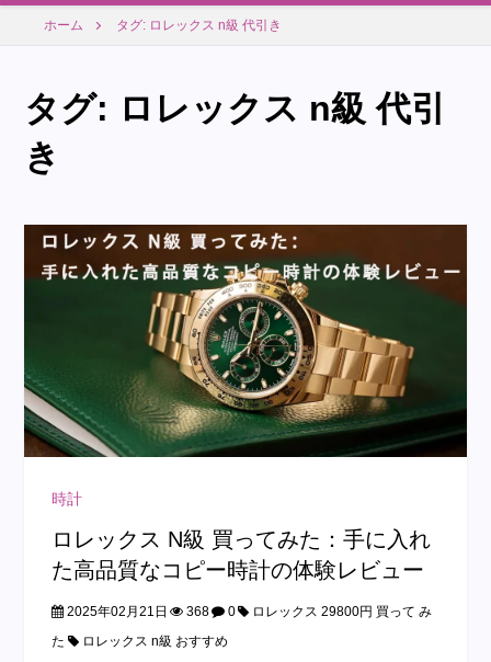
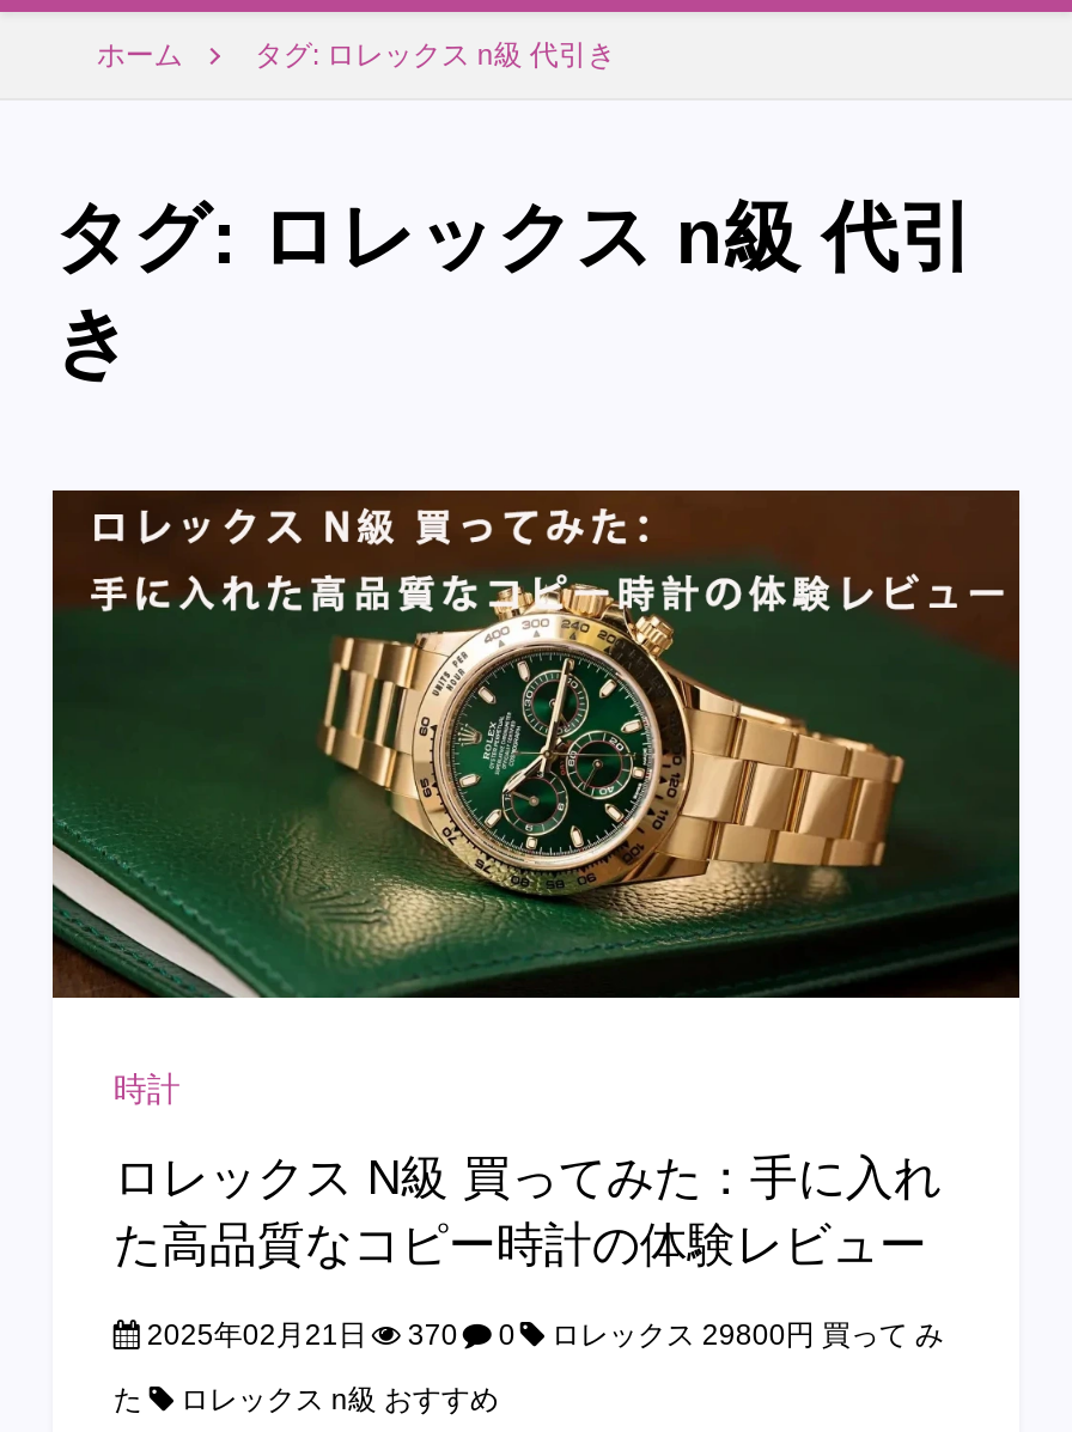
- 2025年02月21日 368 0 ロレックス 29800円 買って み
+ 2025年02月21日 370 0 ロレックス 29800円 買って み
